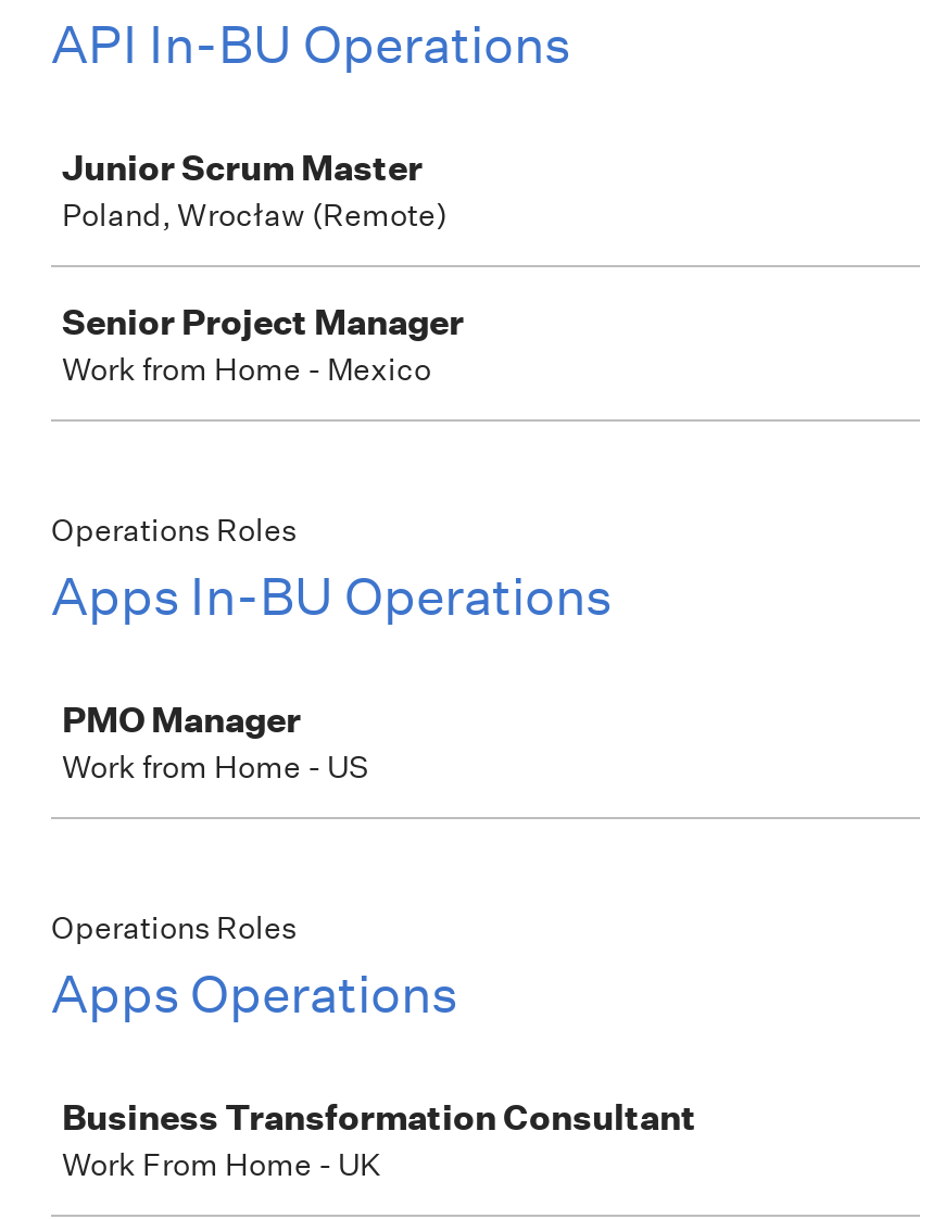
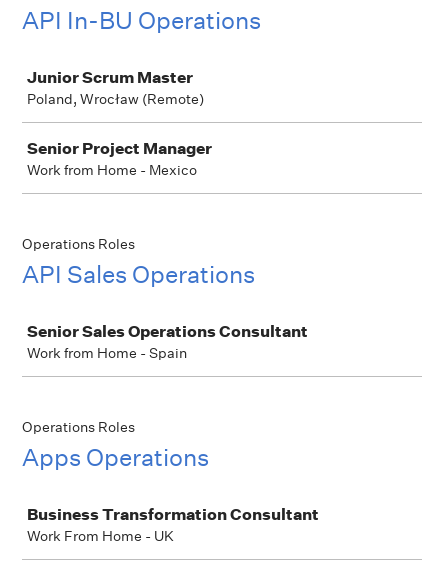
- Apps In-BU Operations
+ API Sales Operations

- PMO Manager
- Work from Home - US
+ Senior Sales Operations Consultant
+ Work from Home - Spain
